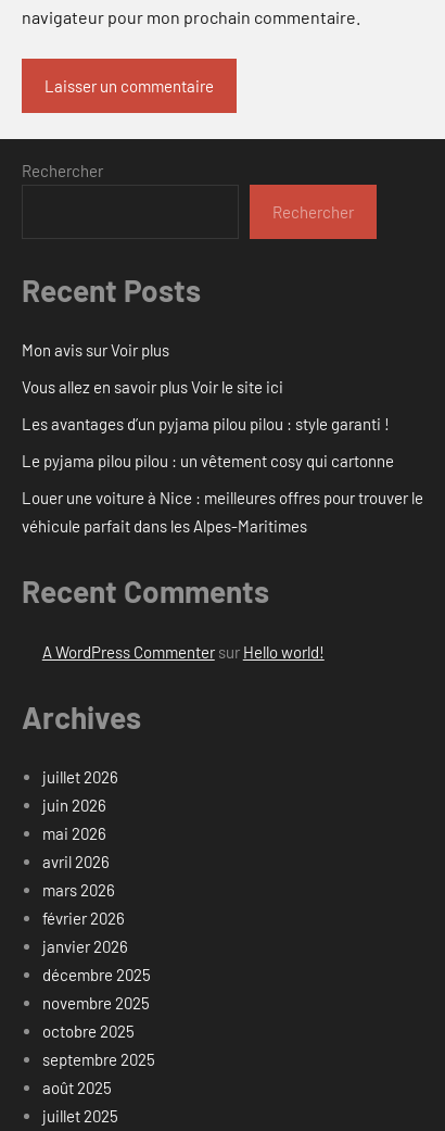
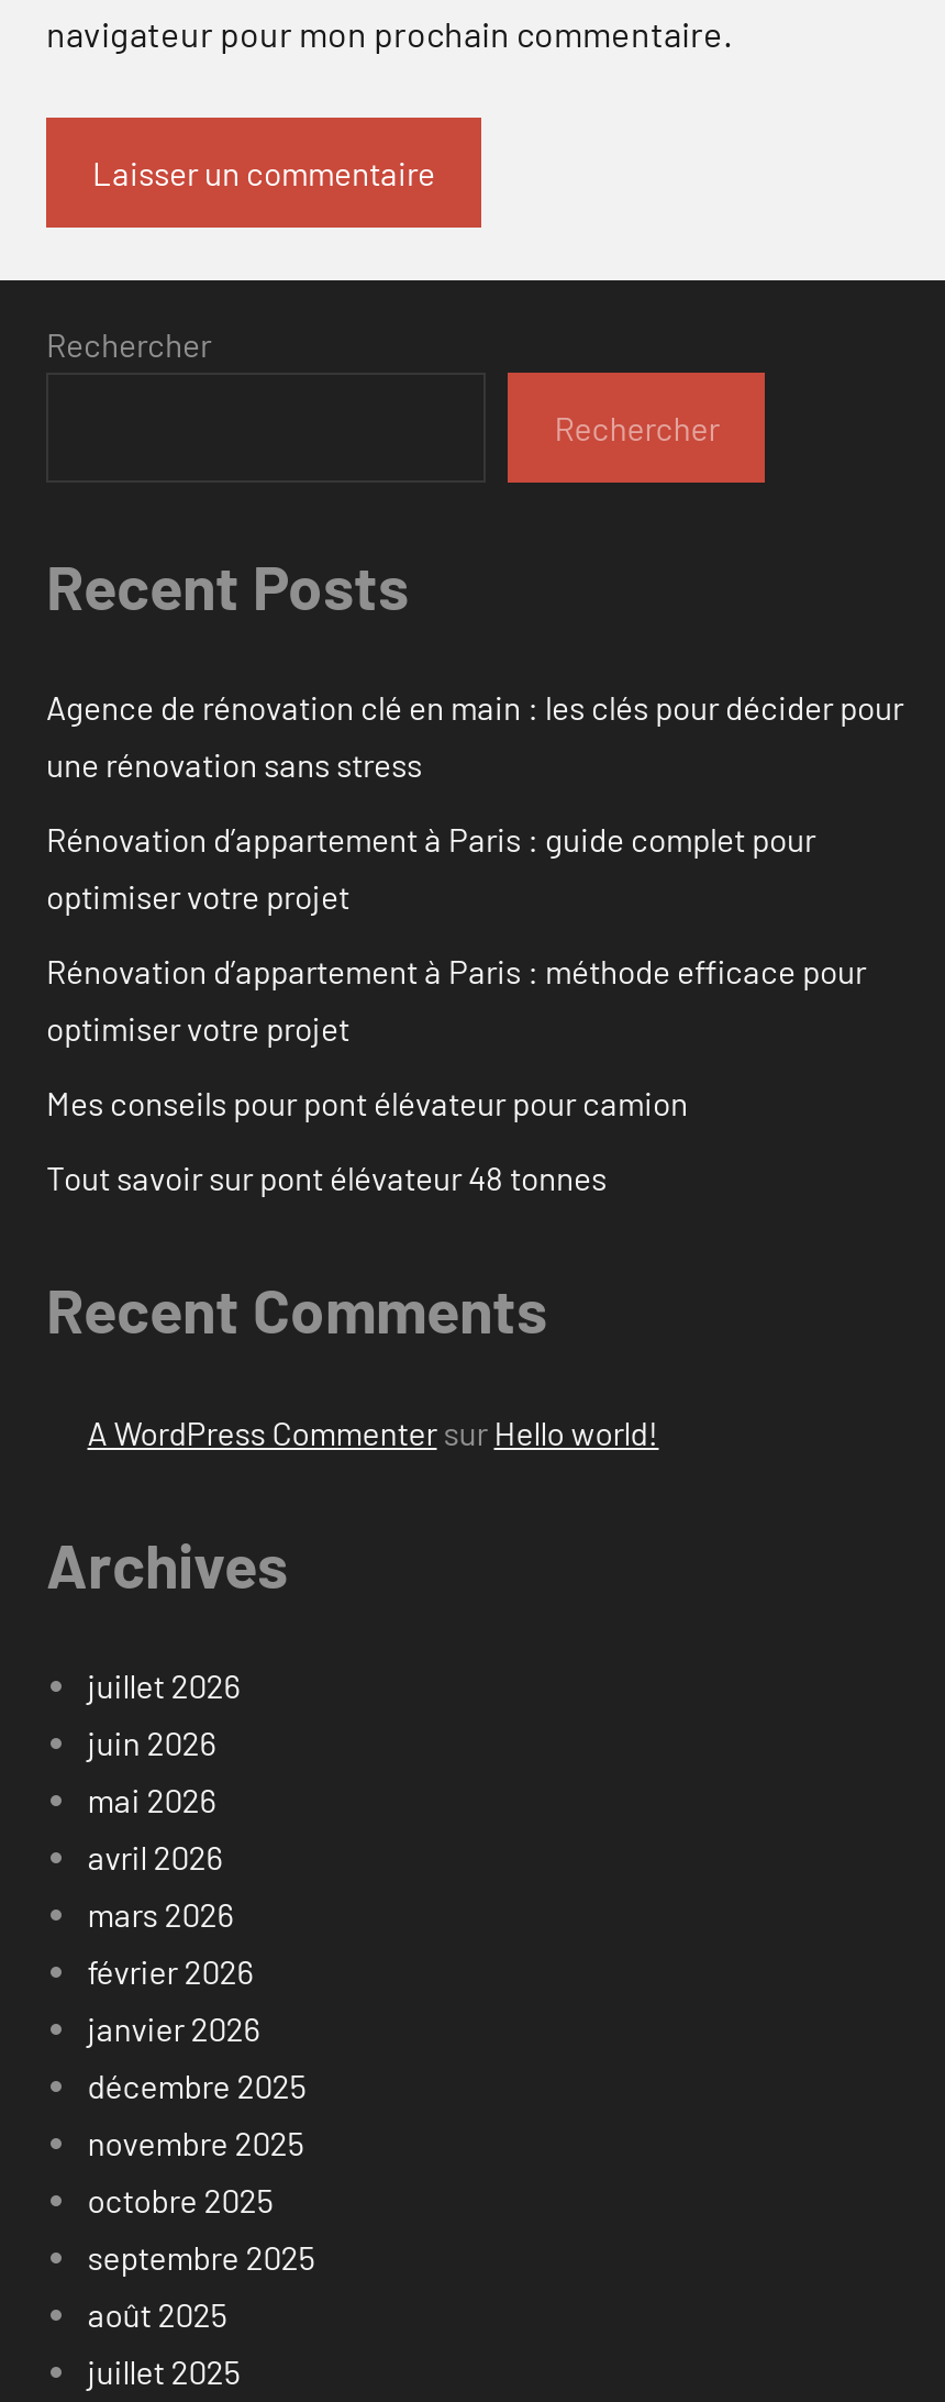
- Mon avis sur Voir plus
+ Agence de rénovation clé en main : les clés pour décider pour
+ une rénovation sans stress

- Vous allez en savoir plus Voir le site ici
+ Rénovation d’appartement à Paris : guide complet pour
+ optimiser votre projet

- Les avantages d’un pyjama pilou pilou : style garanti !
+ Rénovation d’appartement à Paris : méthode efficace pour
+ optimiser votre projet

- Le pyjama pilou pilou : un vêtement cosy qui cartonne
+ Mes conseils pour pont élévateur pour camion

- Louer une voiture à Nice : meilleures offres pour trouver le
- véhicule parfait dans les Alpes-Maritimes
+ Tout savoir sur pont élévateur 48 tonnes
